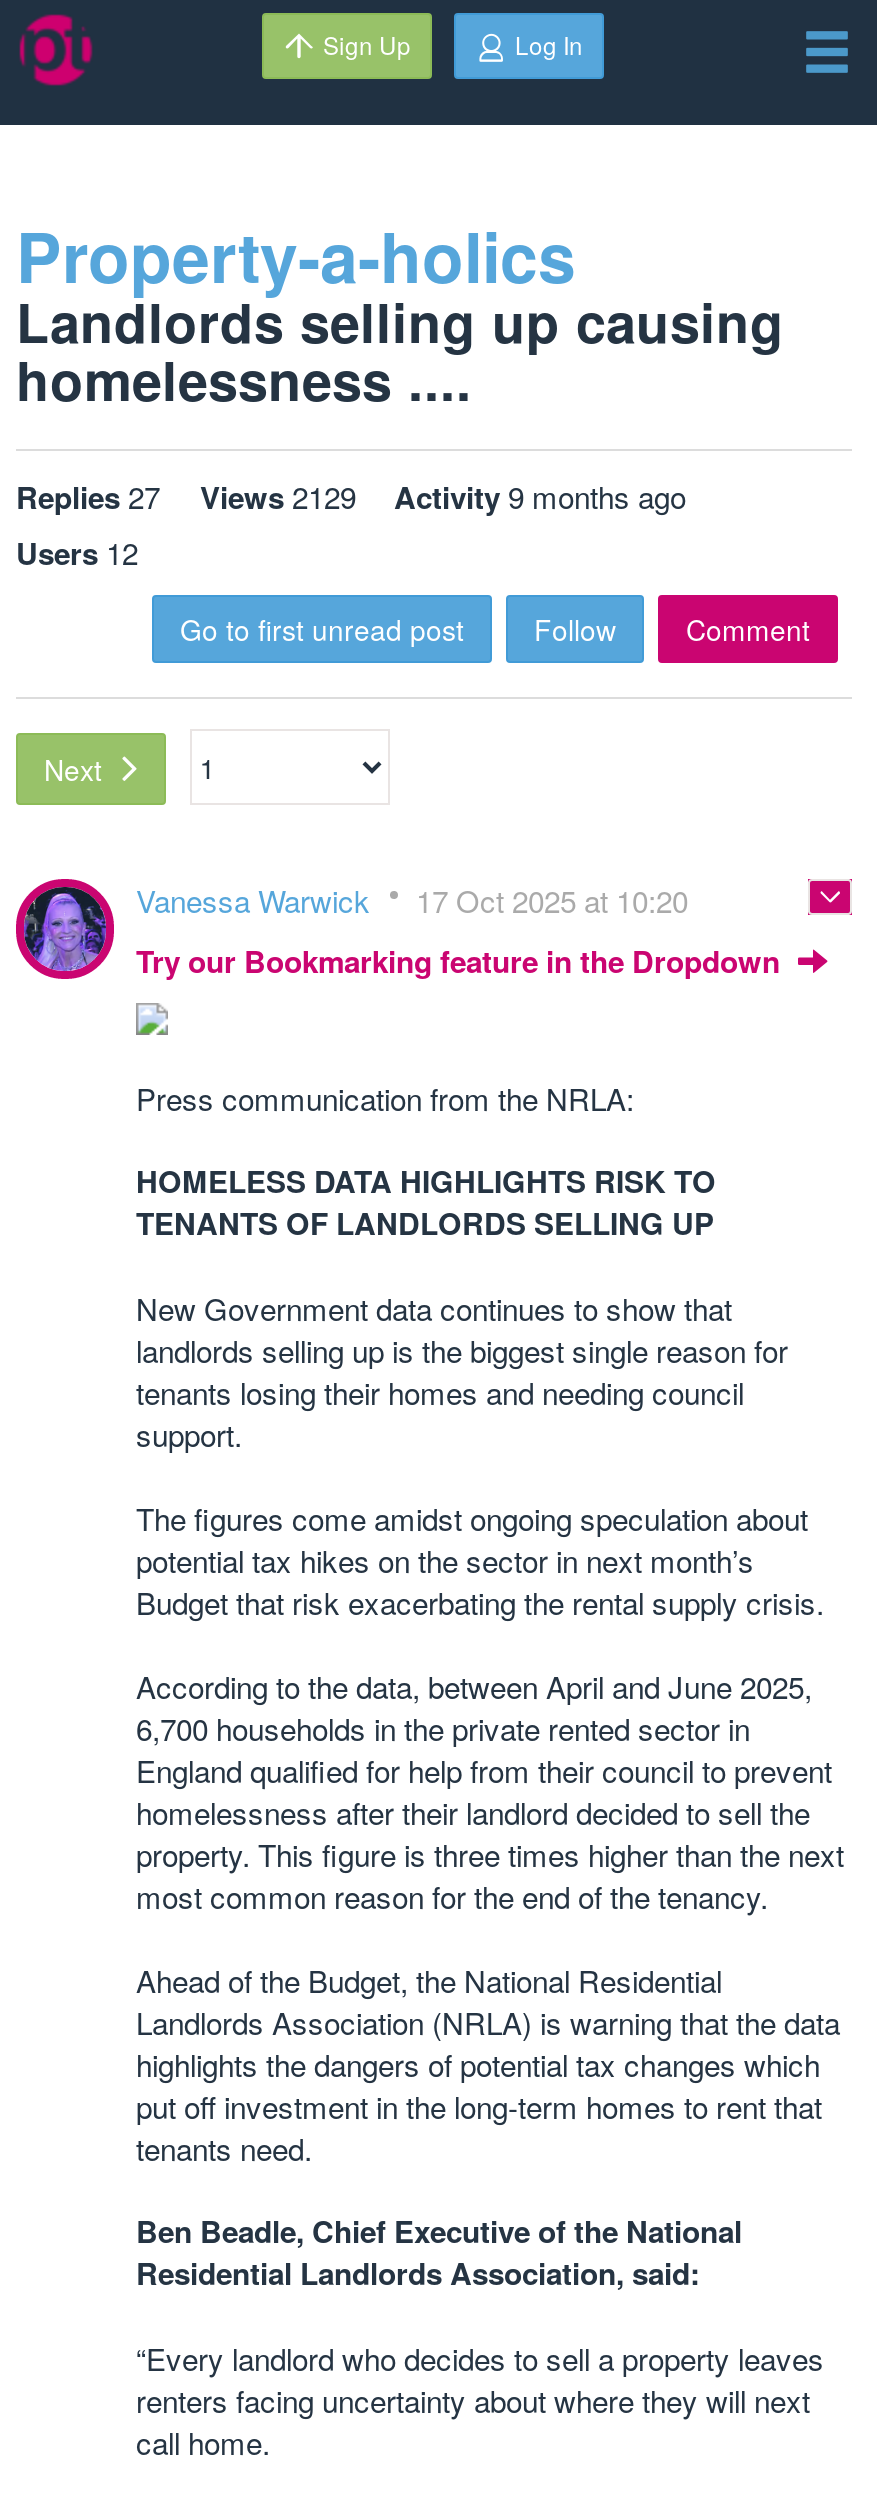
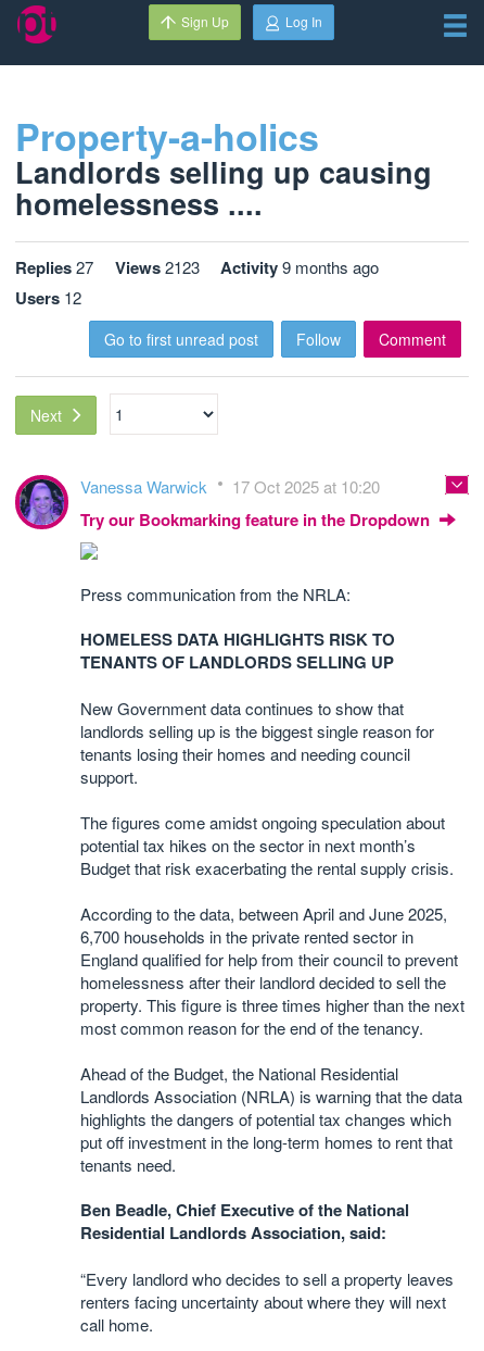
- Replies 27 Views 2129 Activity 9 months ago
+ Replies 27 Views 2123 Activity 9 months ago
